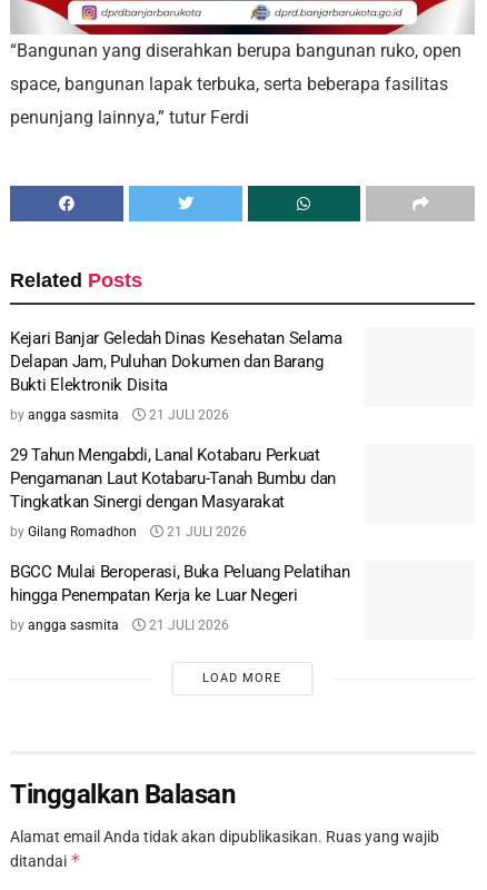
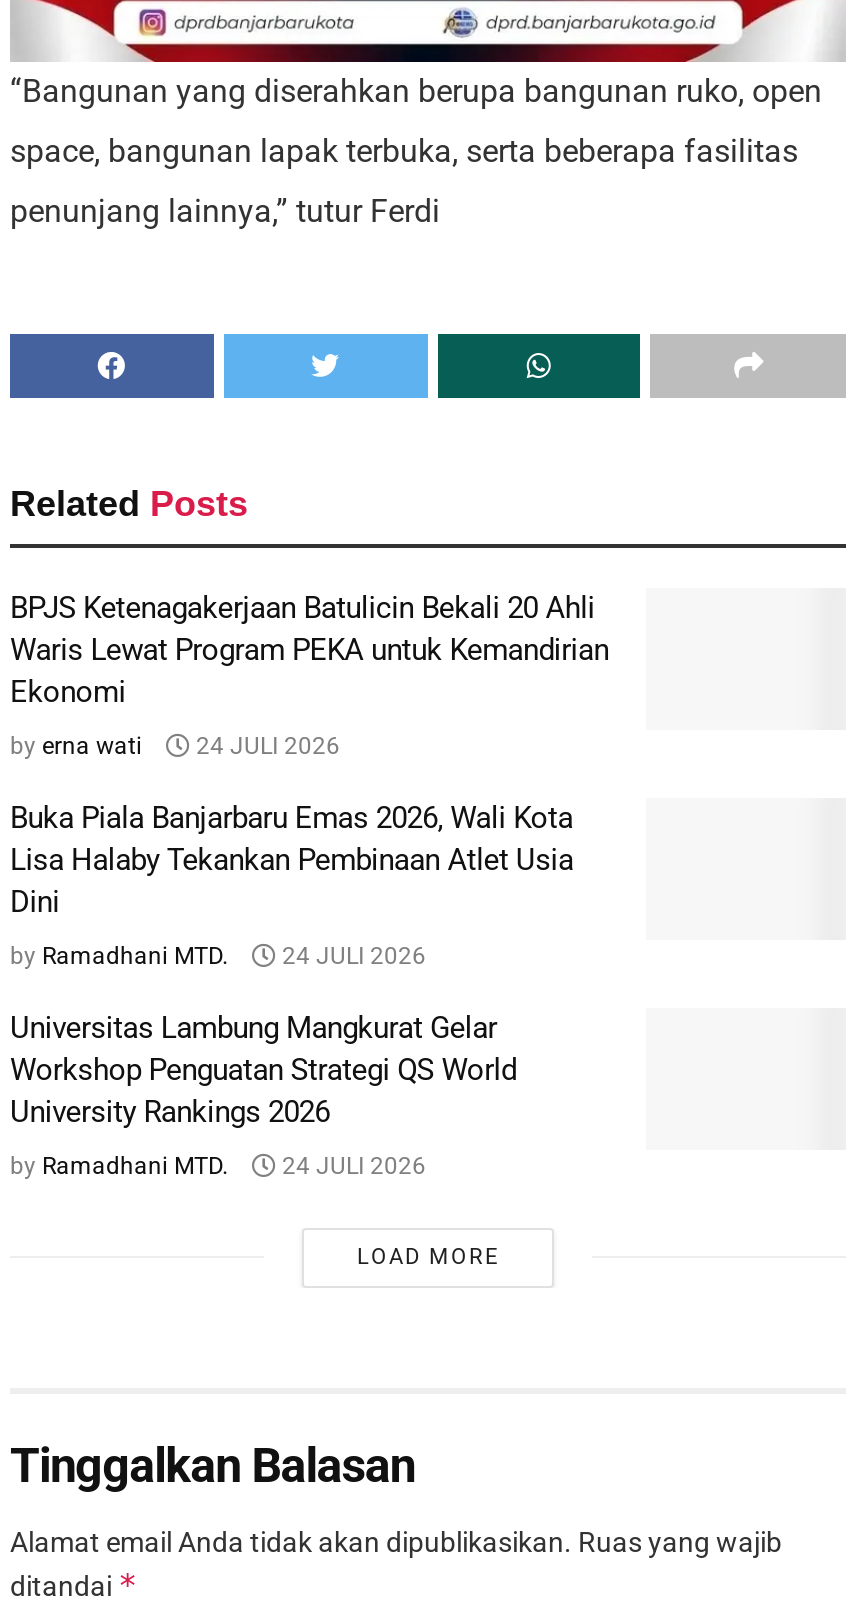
- Kejari Banjar Geledah Dinas Kesehatan Selama
- Delapan Jam, Puluhan Dokumen dan Barang
- Bukti Elektronik Disita
+ BPJS Ketenagakerjaan Batulicin Bekali 20 Ahli
+ Waris Lewat Program PEKA untuk Kemandirian
+ Ekonomi

- by angga sasmita
- 21 JULI 2026
+ by erna wati
+ 24 JULI 2026

- 29 Tahun Mengabdi, Lanal Kotabaru Perkuat
- Pengamanan Laut Kotabaru-Tanah Bumbu dan
- Tingkatkan Sinergi dengan Masyarakat
+ Buka Piala Banjarbaru Emas 2026, Wali Kota
+ Lisa Halaby Tekankan Pembinaan Atlet Usia
+ Dini

- by Gilang Romadhon
- 21 JULI 2026
+ by Ramadhani MTD.
+ 24 JULI 2026

- BGCC Mulai Beroperasi, Buka Peluang Pelatihan
- hingga Penempatan Kerja ke Luar Negeri
+ Universitas Lambung Mangkurat Gelar
+ Workshop Penguatan Strategi QS World
+ University Rankings 2026

- by angga sasmita
- 21 JULI 2026
+ by Ramadhani MTD.
+ 24 JULI 2026
